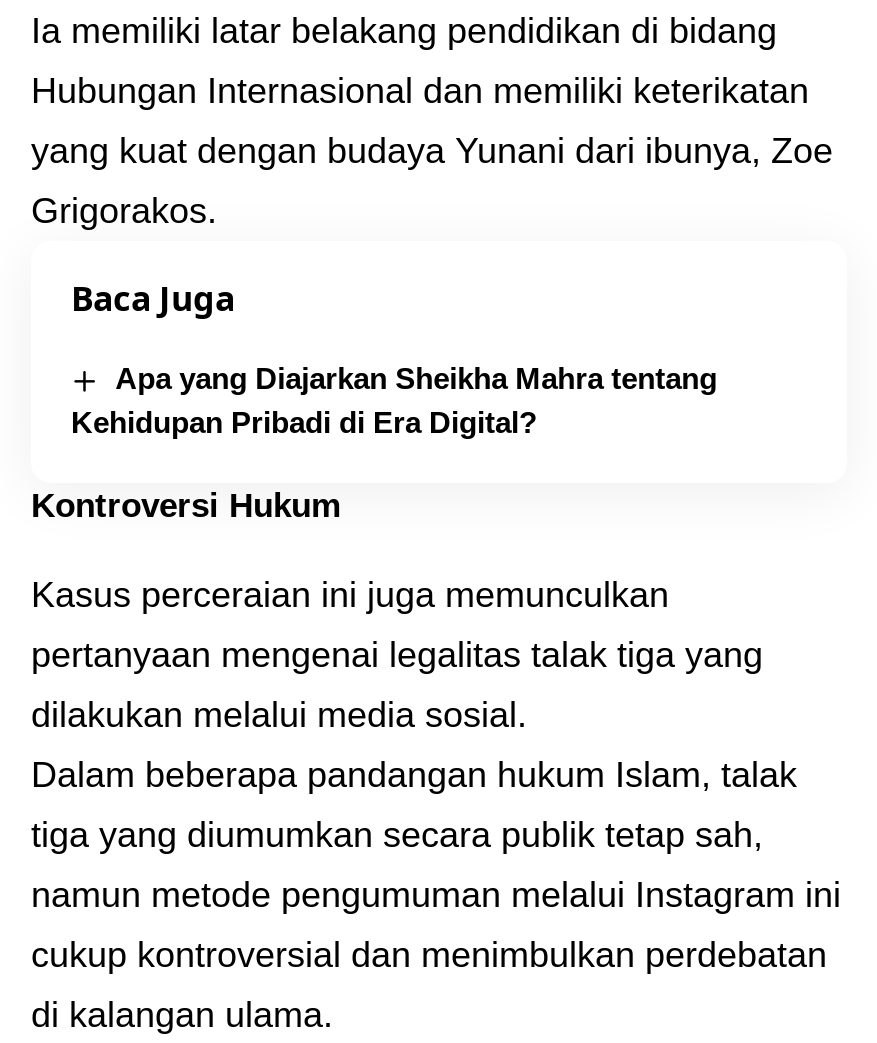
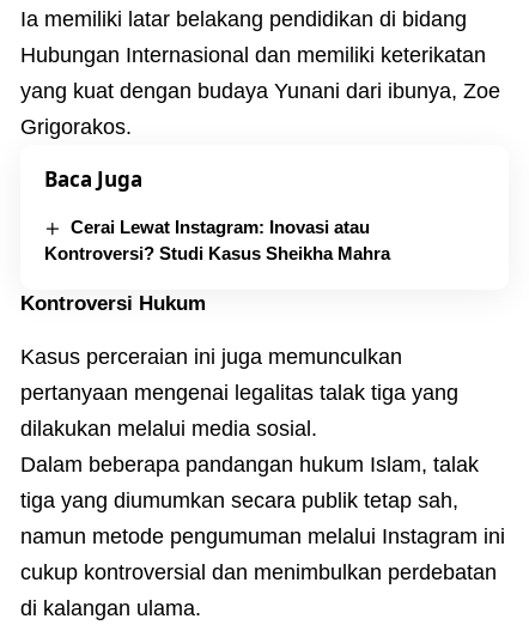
- Apa yang Diajarkan Sheikha Mahra tentang
- Kehidupan Pribadi di Era Digital?
+ Cerai Lewat Instagram: Inovasi atau
+ Kontroversi? Studi Kasus Sheikha Mahra
